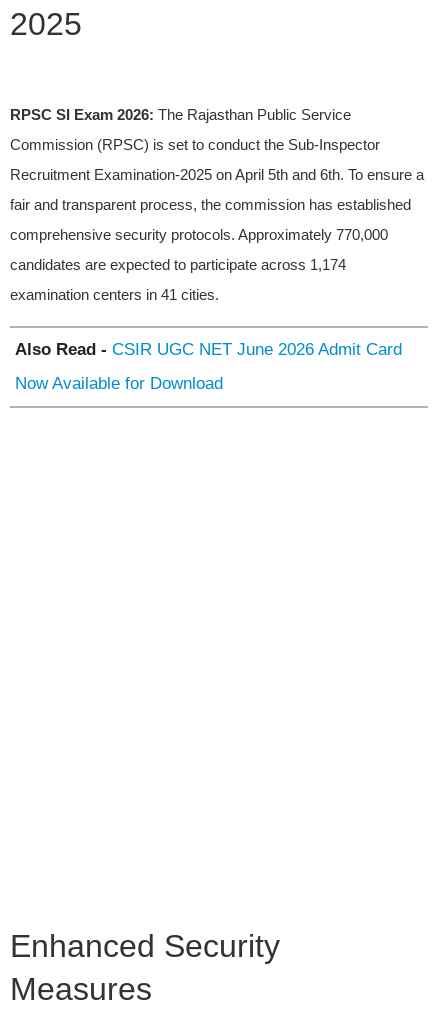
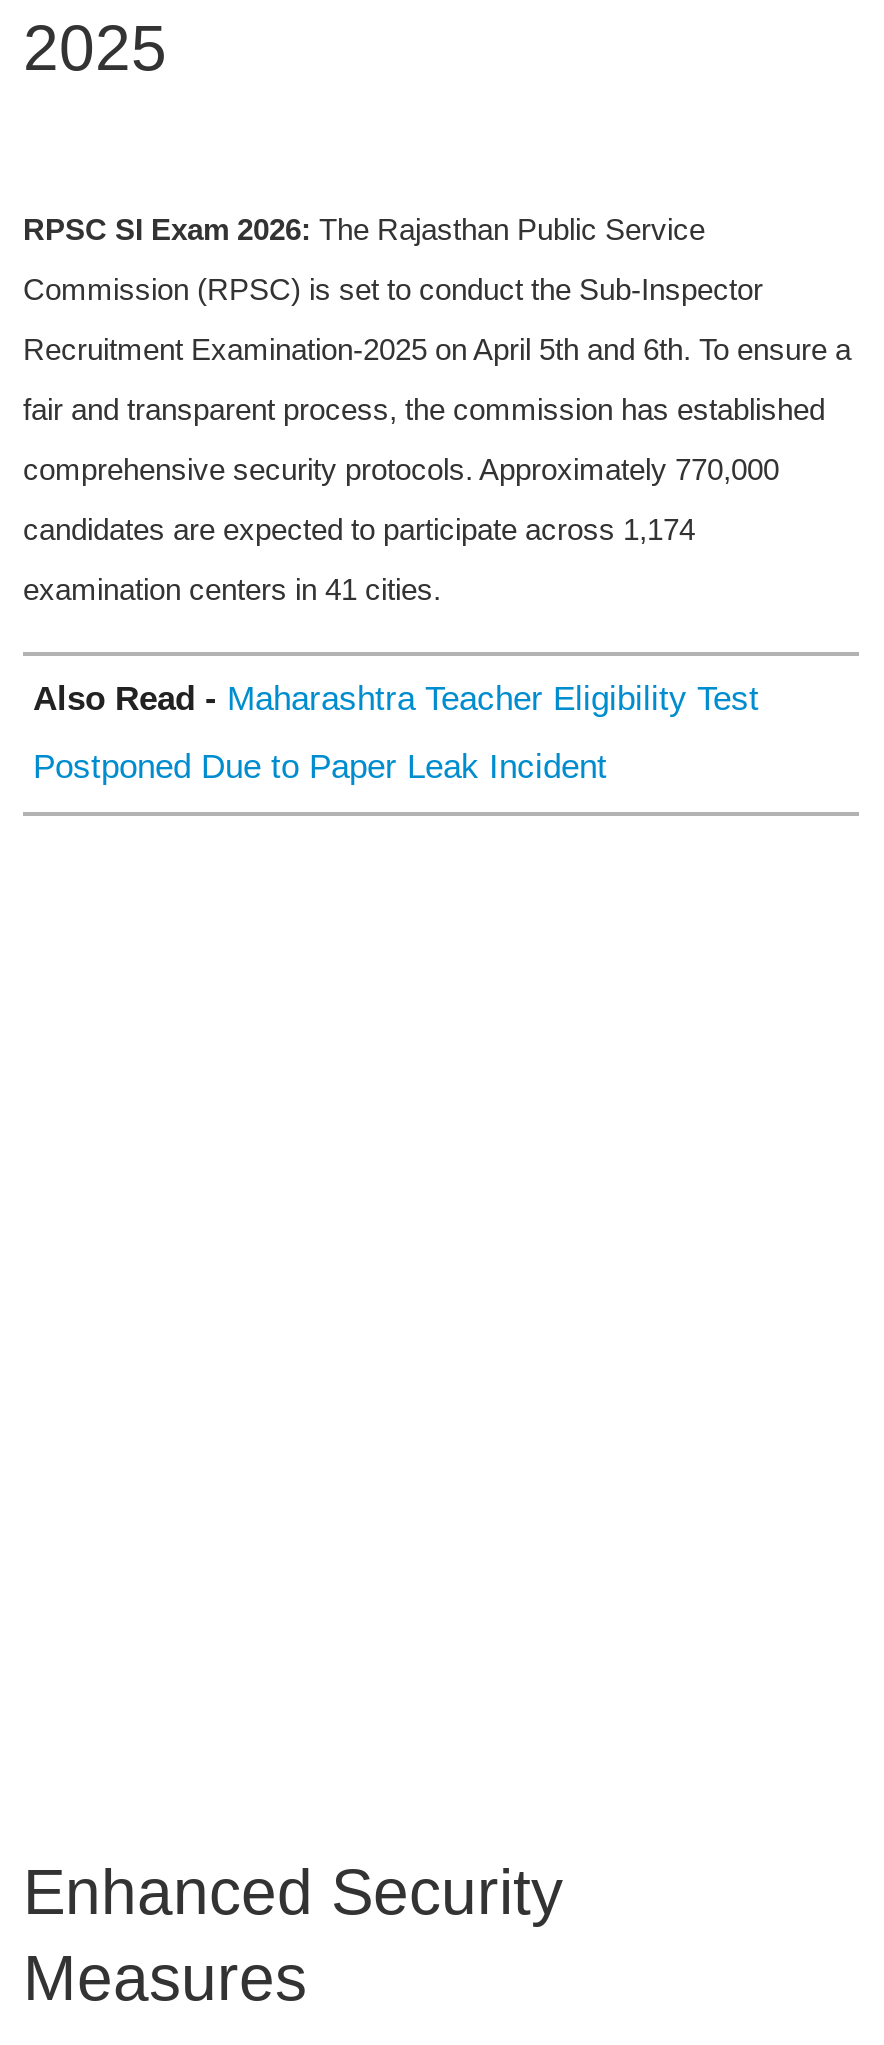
- Also Read - CSIR UGC NET June 2026 Admit Card
+ Also Read - Maharashtra Teacher Eligibility Test

- Now Available for Download
+ Postponed Due to Paper Leak Incident
